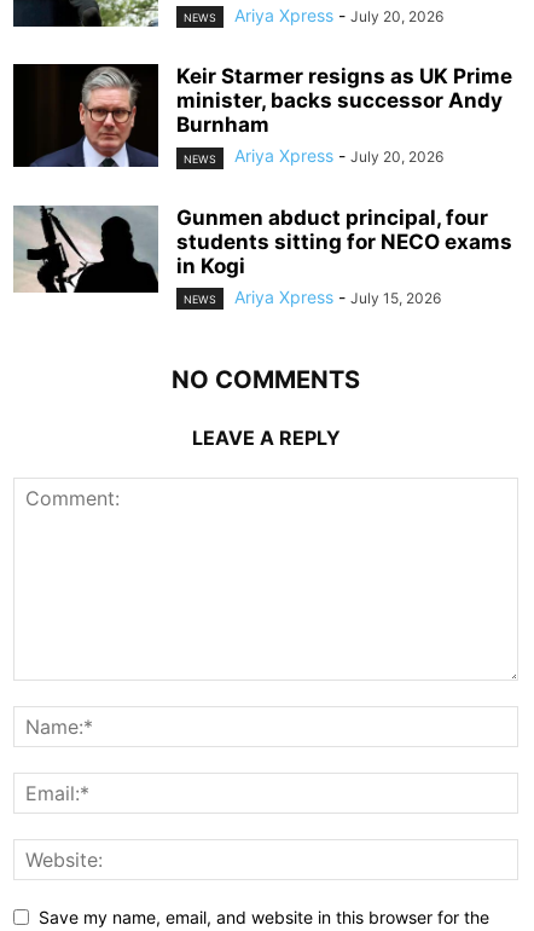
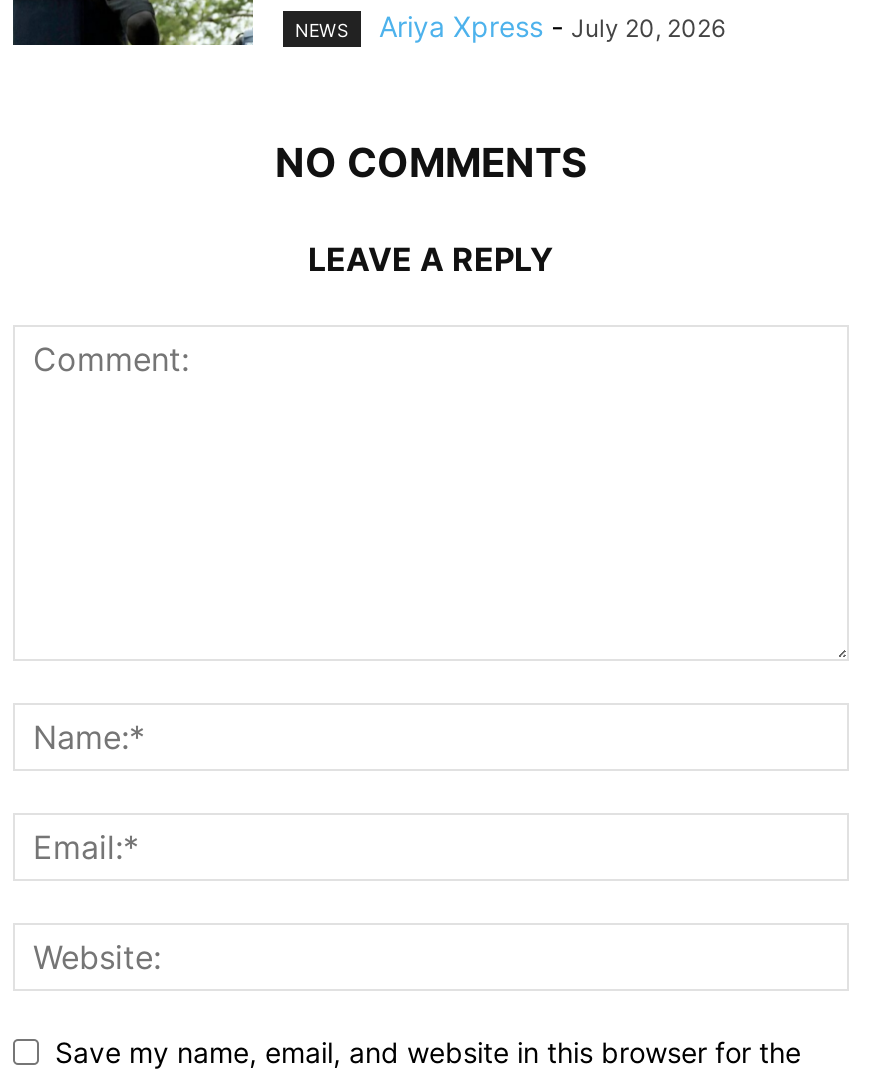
- [image]
- Keir Starmer resigns as UK Prime
- minister, backs successor Andy
- Burnham
- NEWS
- Ariya Xpress - July 20, 2026
- Gunmen abduct principal, four
- students sitting for NECO exams
- in Kogi
- NEWS
- Ariya Xpress - July 15, 2026

- [image]
